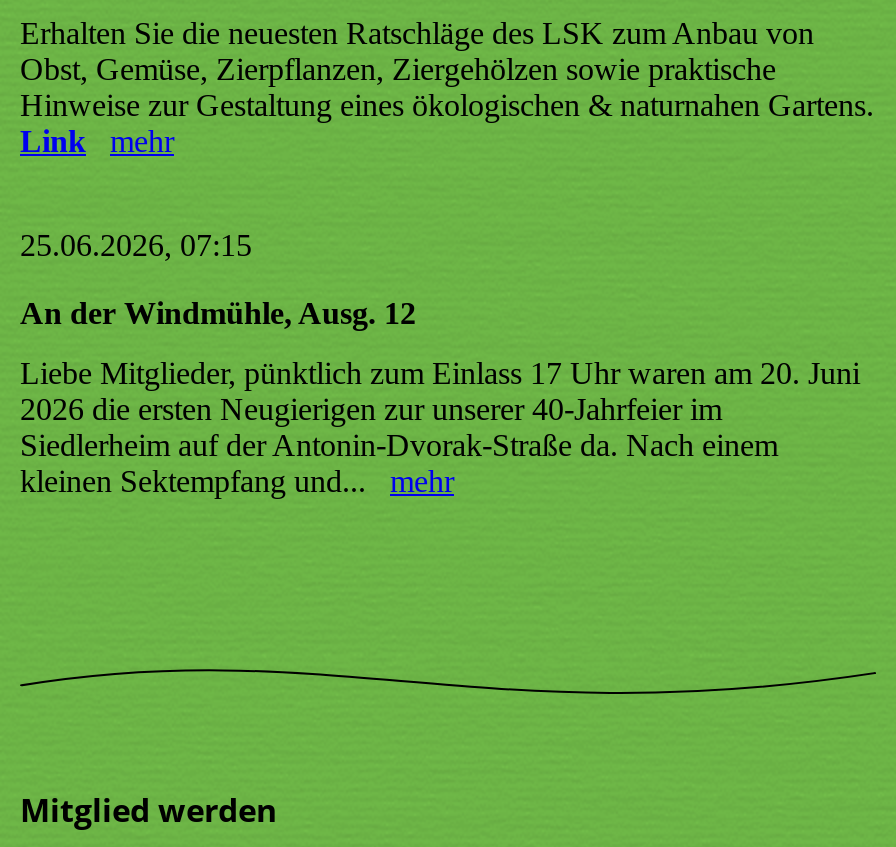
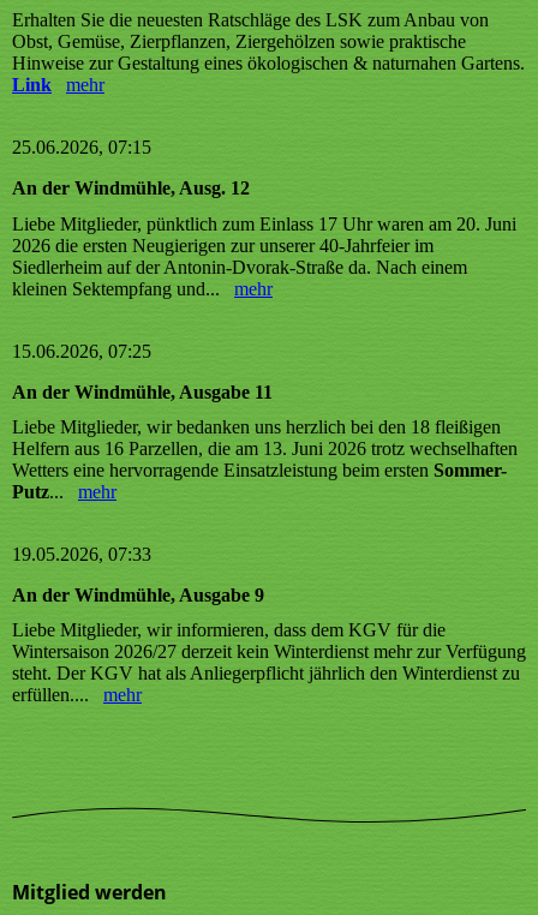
+ 15.06.2026, 07:25
+ An der Windmühle, Ausgabe 11
+ Liebe Mitglieder, wir bedanken uns herzlich bei den 18 fleißigen
+ Helfern aus 16 Parzellen, die am 13. Juni 2026 trotz wechselhaften
+ Wetters eine hervorragende Einsatzleistung beim ersten Sommer-
+ Putz... mehr
+ 19.05.2026, 07:33
+ An der Windmühle, Ausgabe 9
+ Liebe Mitglieder, wir informieren, dass dem KGV für die
+ Wintersaison 2026/27 derzeit kein Winterdienst mehr zur Verfügung
+ steht. Der KGV hat als Anliegerpflicht jährlich den Winterdienst zu
+ erfüllen.... mehr
